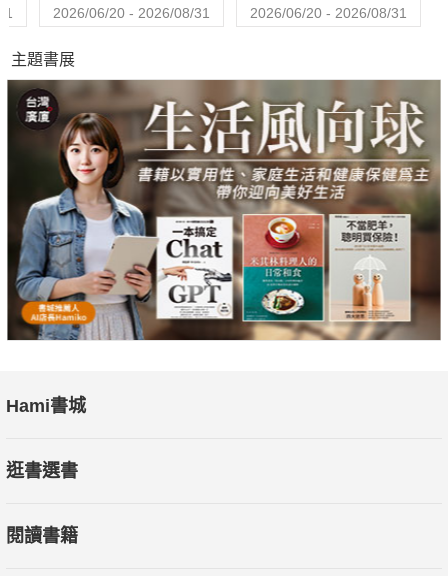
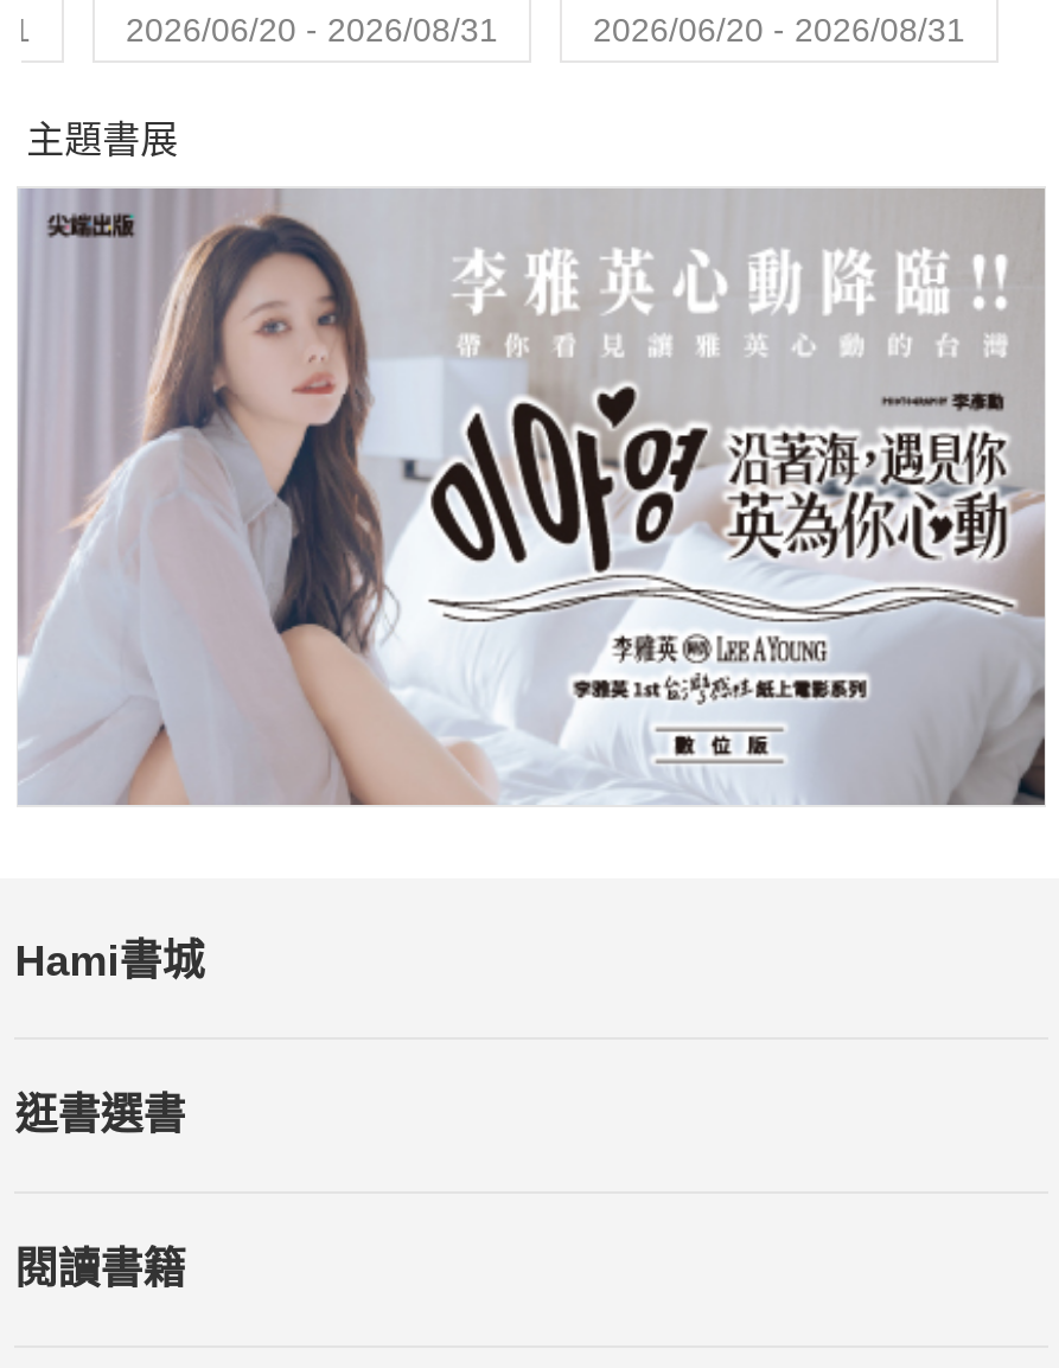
- [image]
+ [image]
